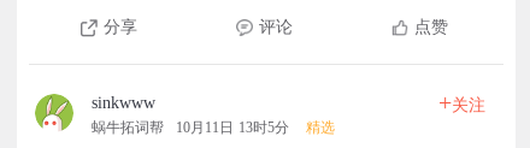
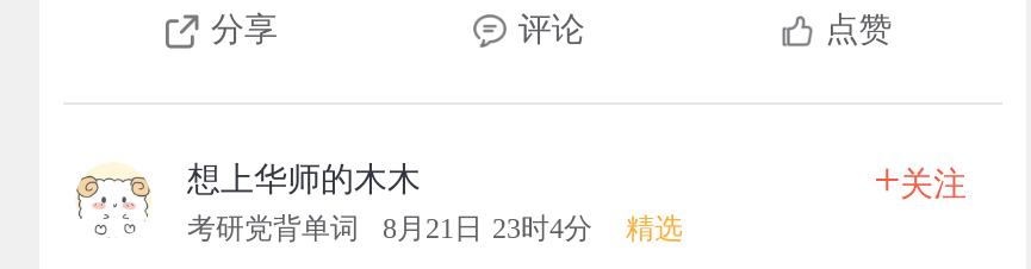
- [image]
- sinkwww
- 蜗牛拓词帮
- 10月11日 13时5分
+ [image]
+ 想上华师的木木
+ 考研党背单词
+ 8月21日 23时4分
